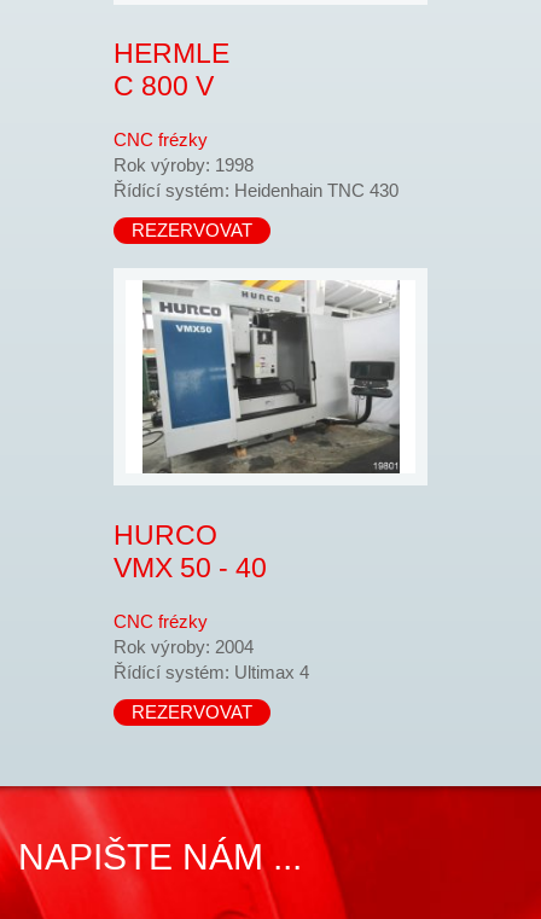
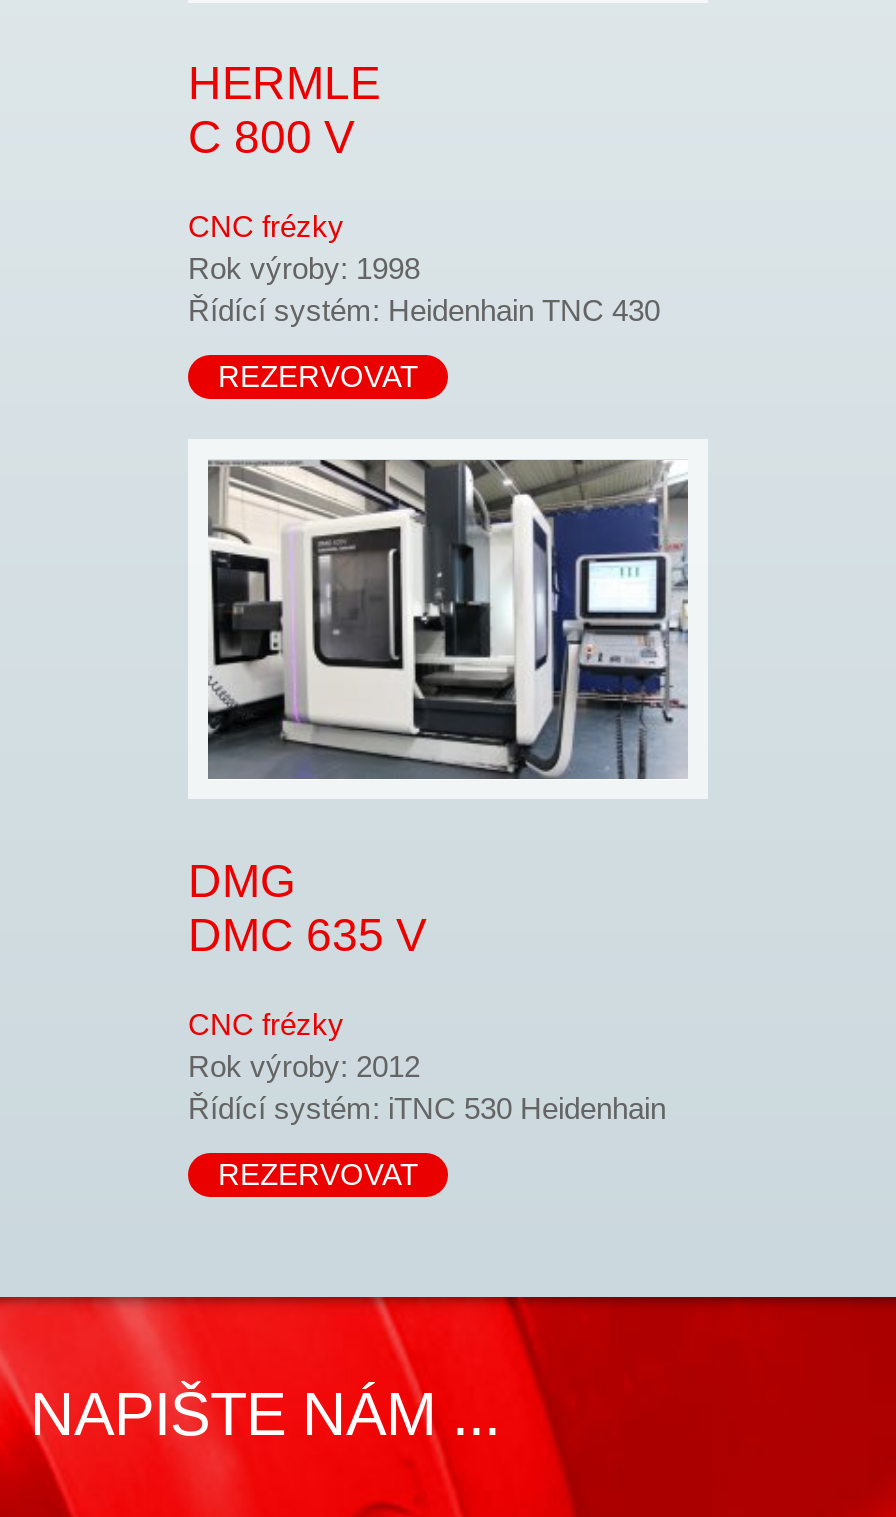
- [image]
- HURCO
- VMX 50 - 40
+ [image]
+ DMG
+ DMC 635 V

- Rok výroby: 2004
- Řídící systém: Ultimax 4
+ Rok výroby: 2012
+ Řídící systém: iTNC 530 Heidenhain
